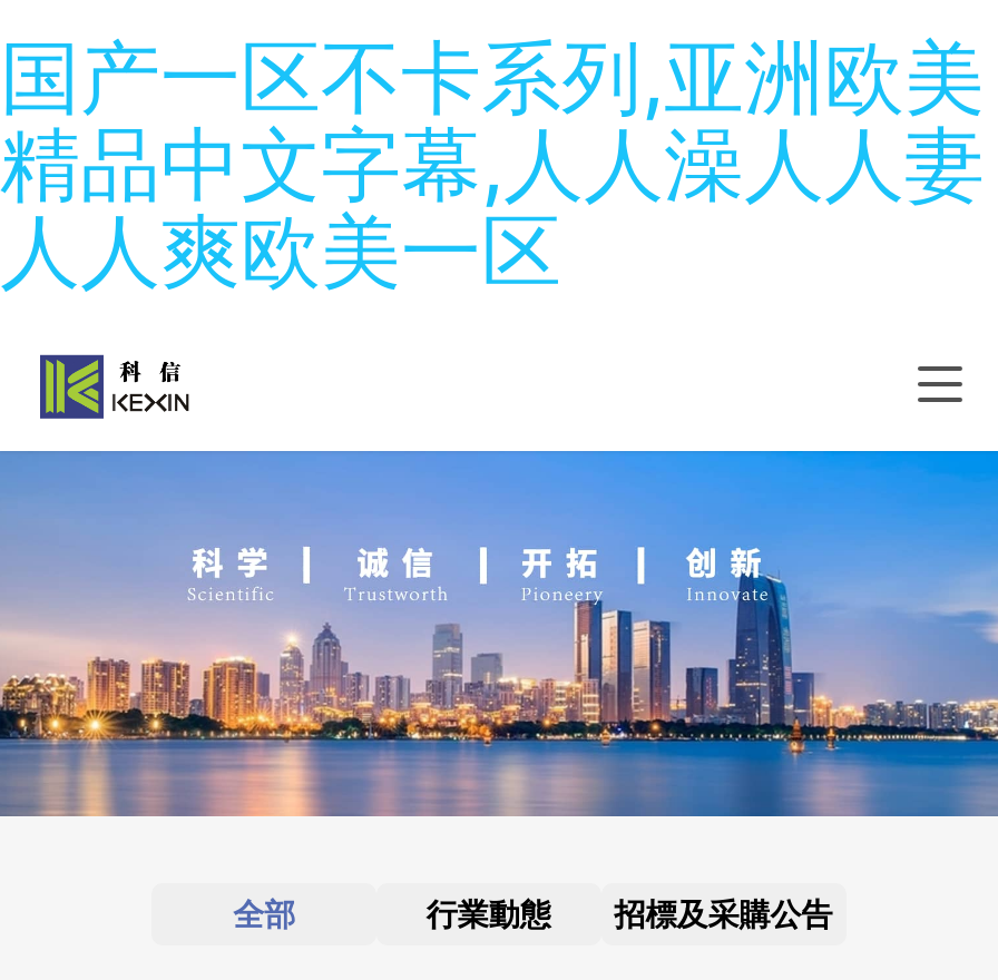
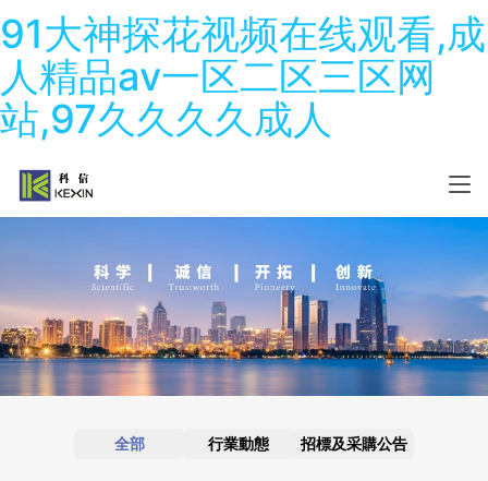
- 国产一区不卡系列,亚洲欧美
- 精品中文字幕,人人澡人人妻
- 人人爽欧美一区
+ 91大神探花视频在线观看,成
+ 人精品av一区二区三区网
+ 站,97久久久久成人
